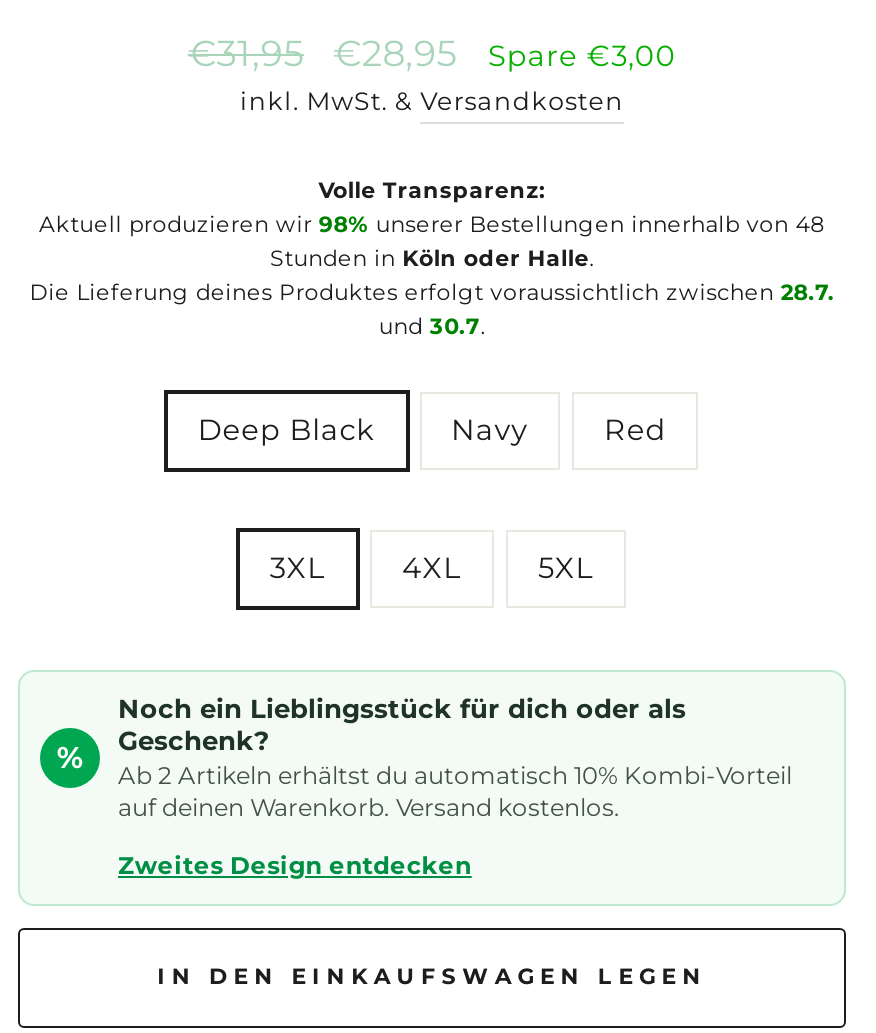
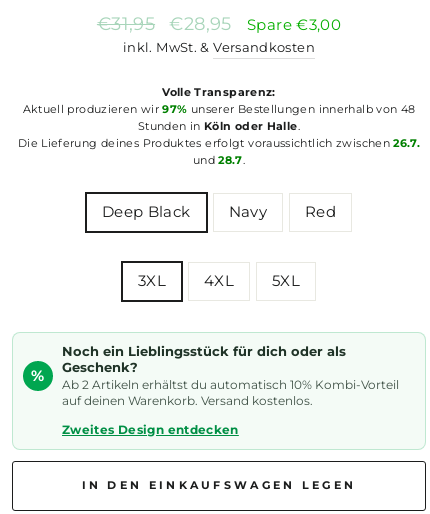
- Aktuell produzieren wir 98% unserer Bestellungen innerhalb von 48
+ Aktuell produzieren wir 97% unserer Bestellungen innerhalb von 48

- Die Lieferung deines Produktes erfolgt voraussichtlich zwischen 28.7.
+ Die Lieferung deines Produktes erfolgt voraussichtlich zwischen 26.7.

- und 30.7.
+ und 28.7.
